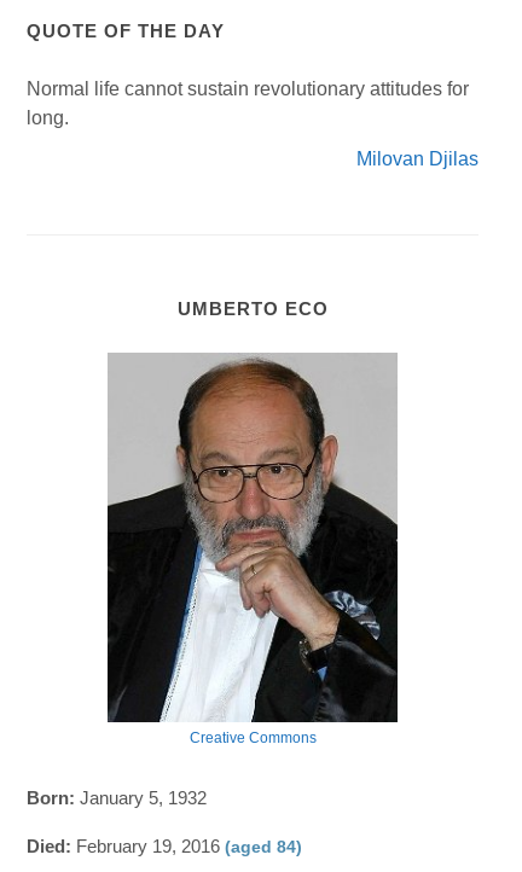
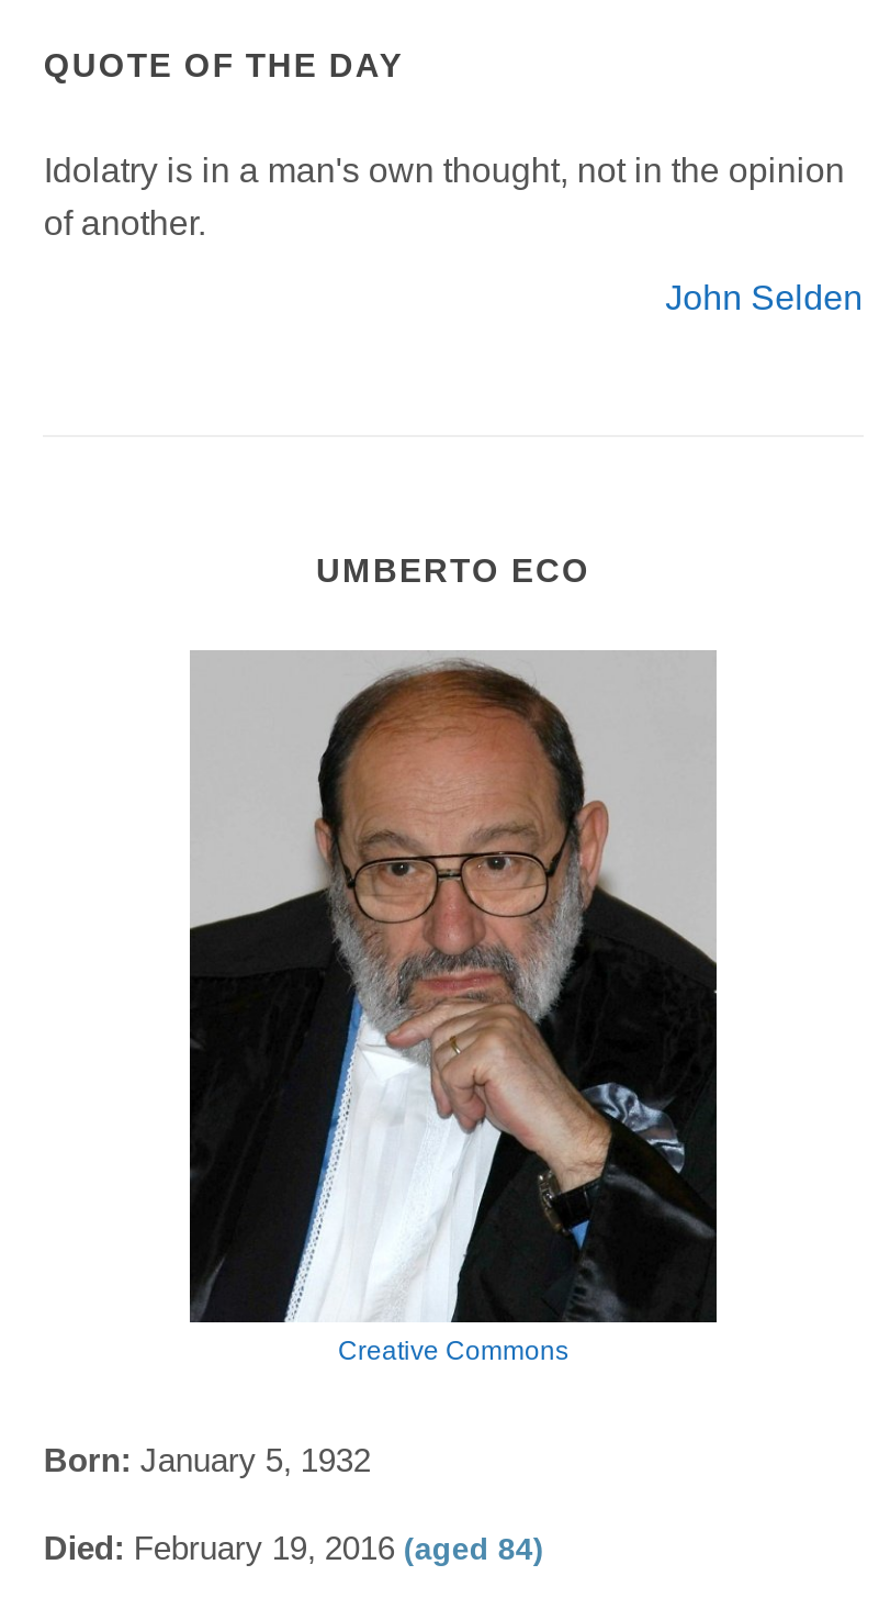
- Normal life cannot sustain revolutionary attitudes for
- long.
+ Idolatry is in a man's own thought, not in the opinion
+ of another.

- Milovan Djilas
+ John Selden
